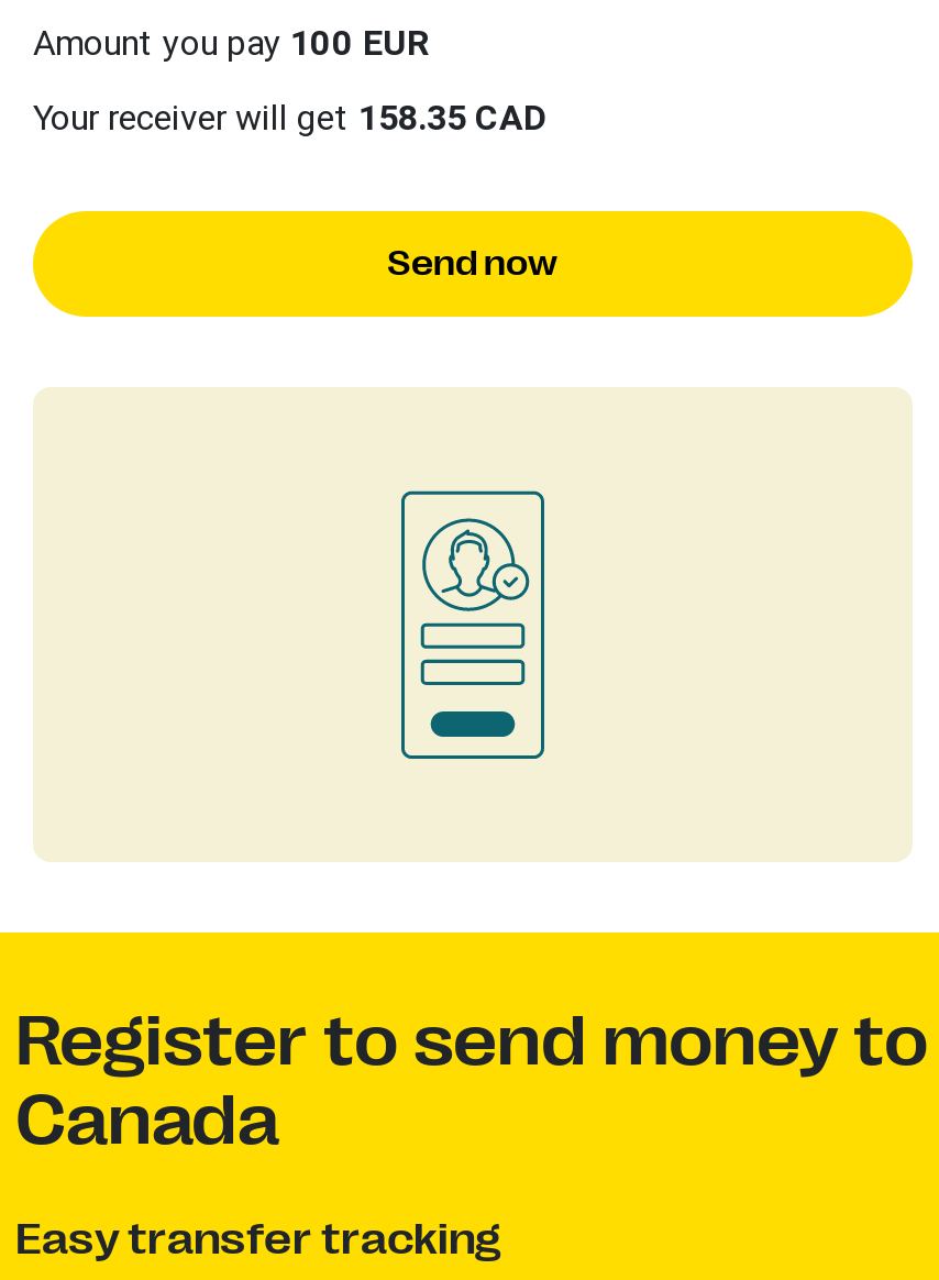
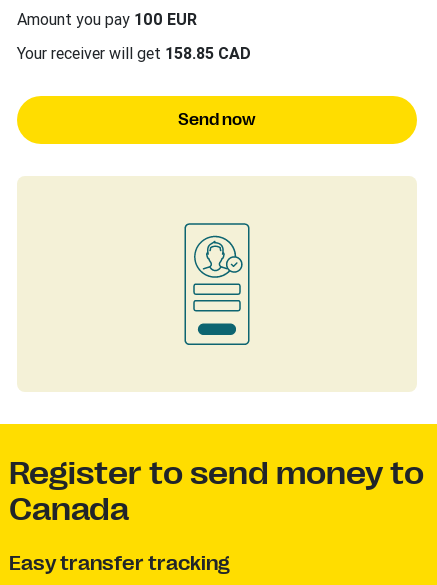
- Your receiver will get 158.35 CAD
+ Your receiver will get 158.85 CAD
